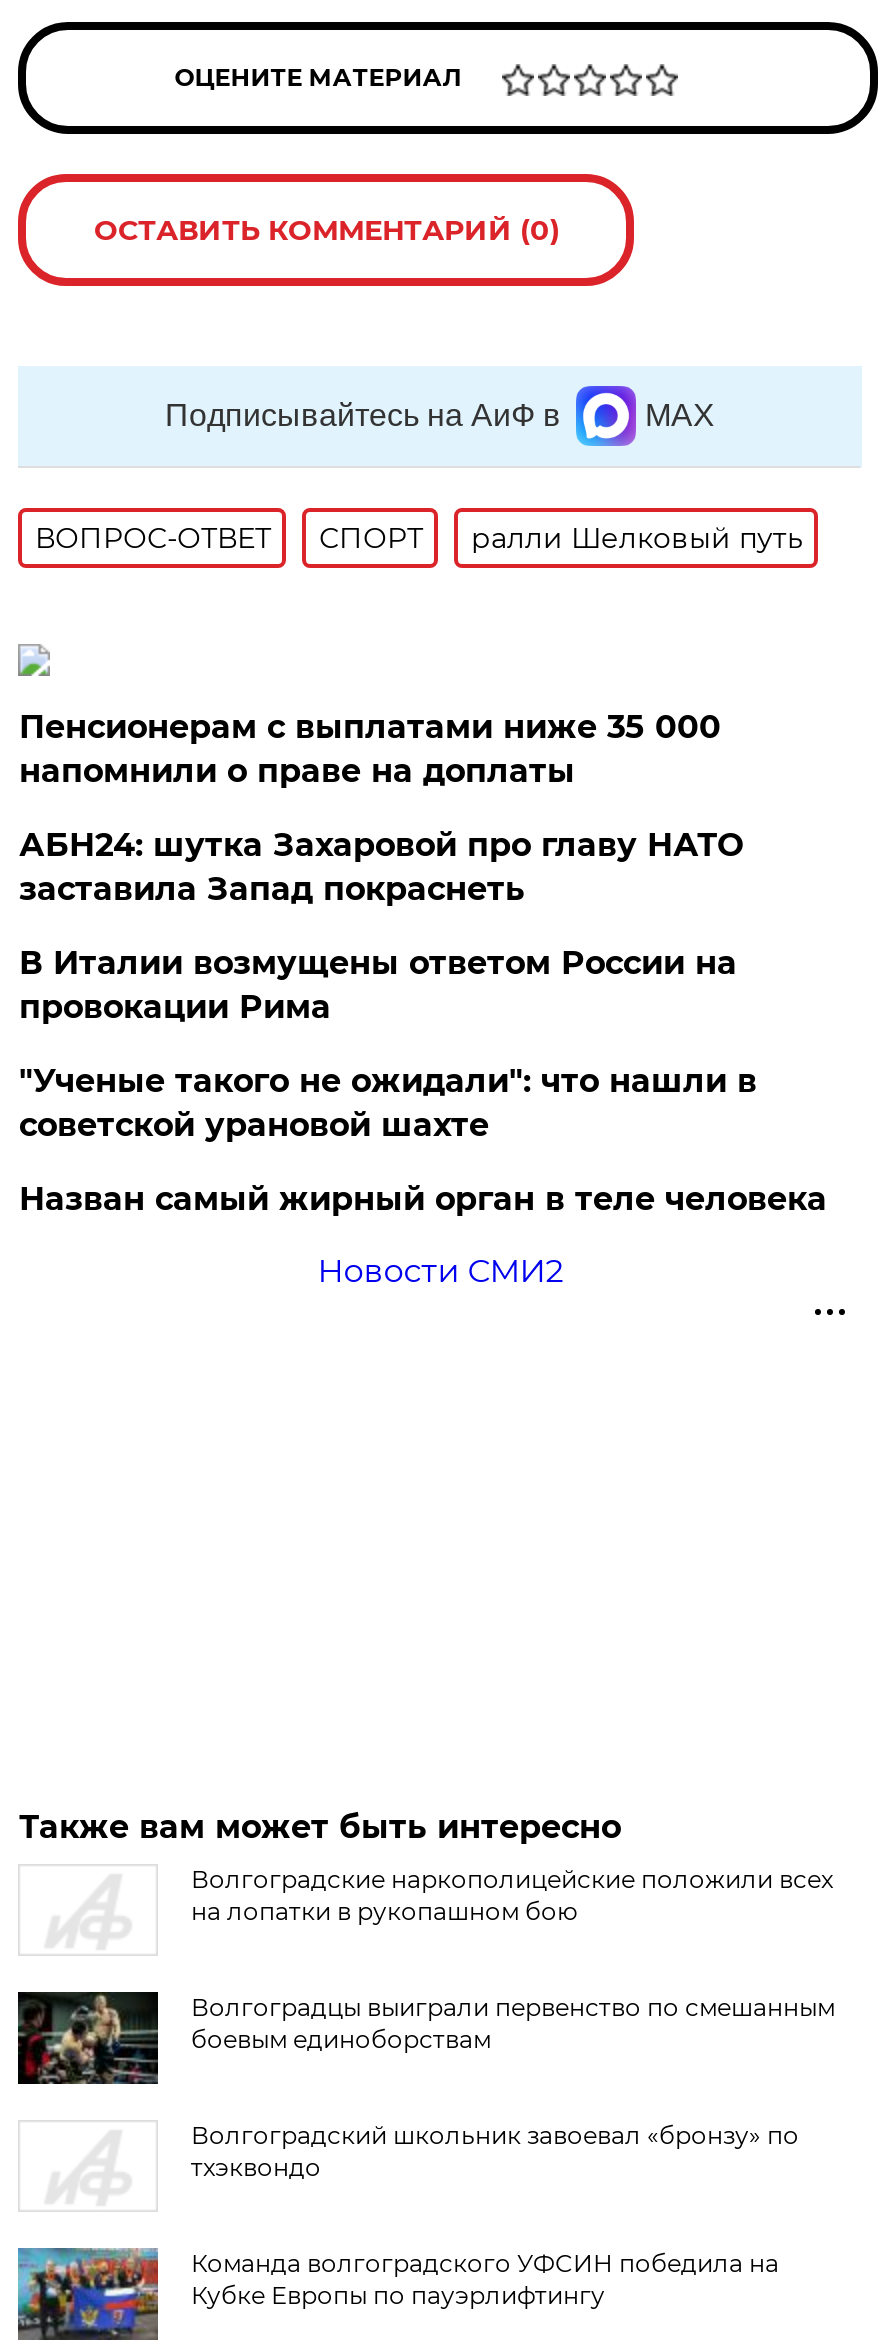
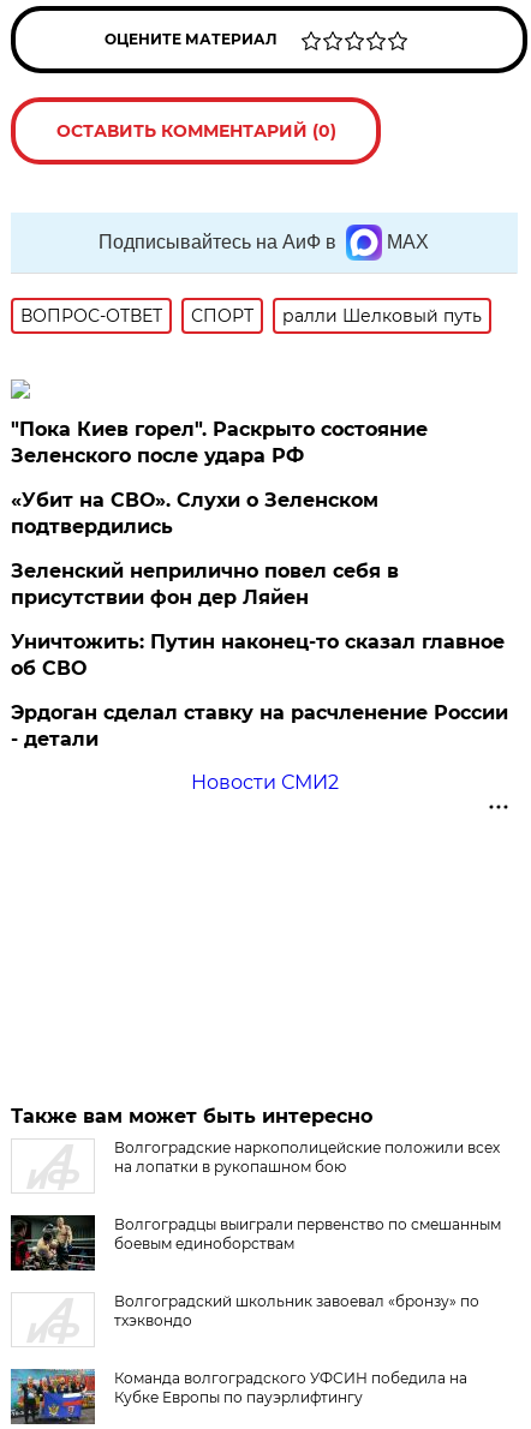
- Пенсионерам с выплатами ниже 35 000
- напомнили о праве на доплаты
+ "Пока Киев горел". Раскрыто состояние
+ Зеленского после удара РФ

- АБН24: шутка Захаровой про главу НАТО
- заставила Запад покраснеть
+ «Убит на СВО». Слухи о Зеленском
+ подтвердились

- В Италии возмущены ответом России на
- провокации Рима
+ Зеленский неприлично повел cебя в
+ присутствии фон дер Ляйен

- "Ученые такого не ожидали": что нашли в
- советской урановой шахте
+ Уничтожить: Путин наконец-то сказал главное
+ об СВО

- Назван самый жирный орган в теле человека
+ Эрдоган сделал ставку на расчленение России
+ - детали
